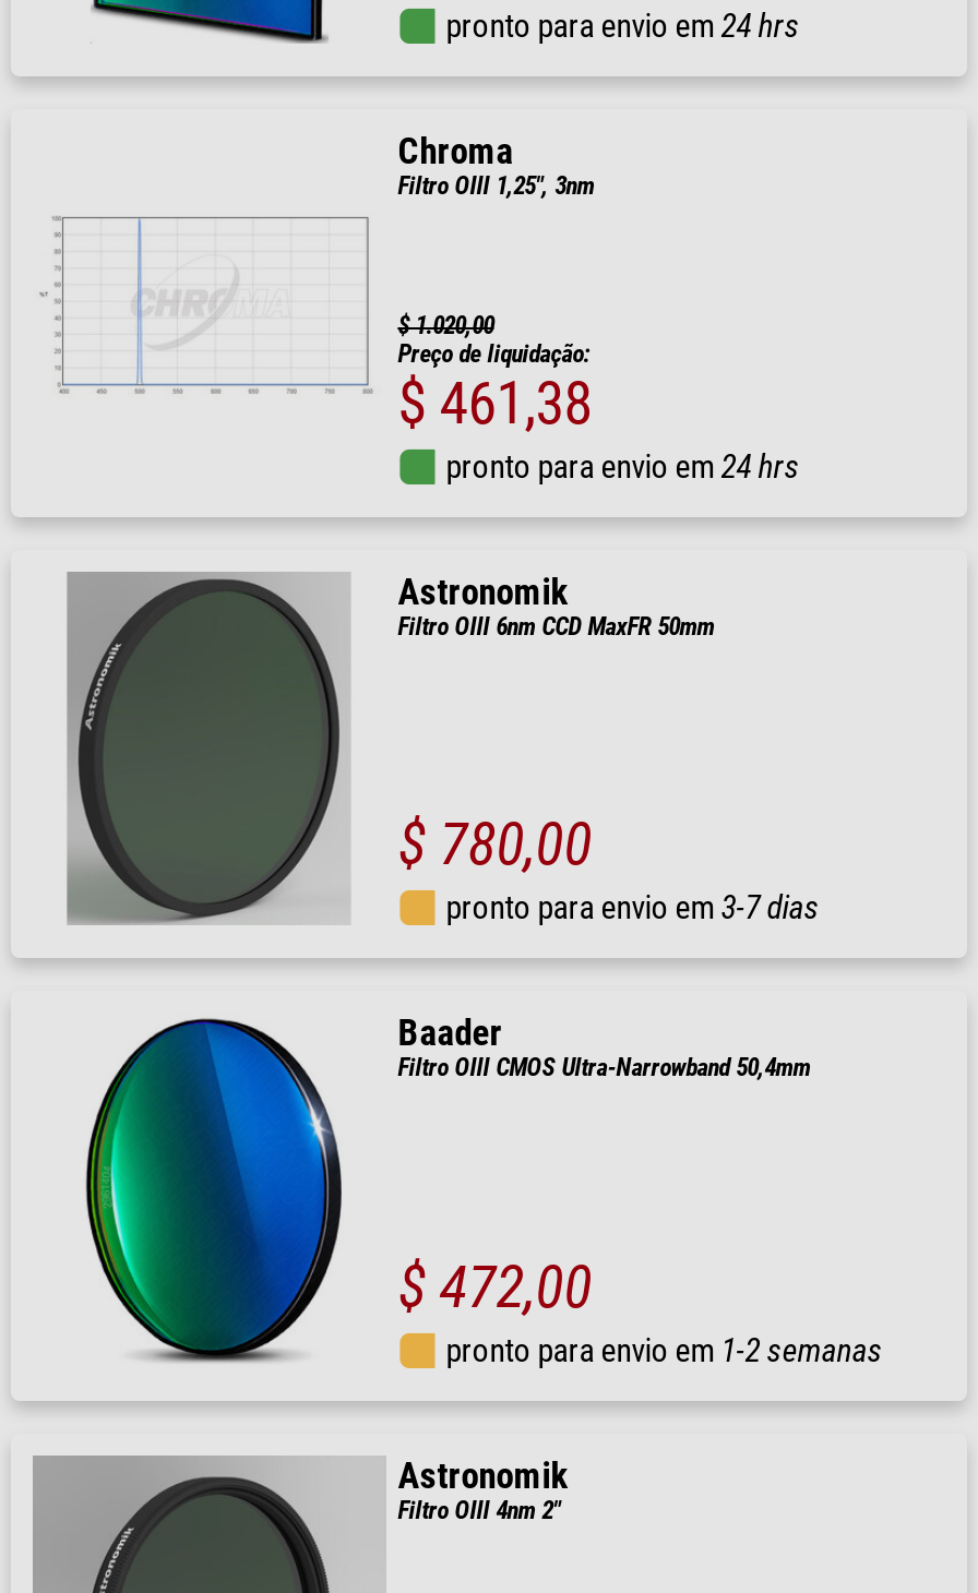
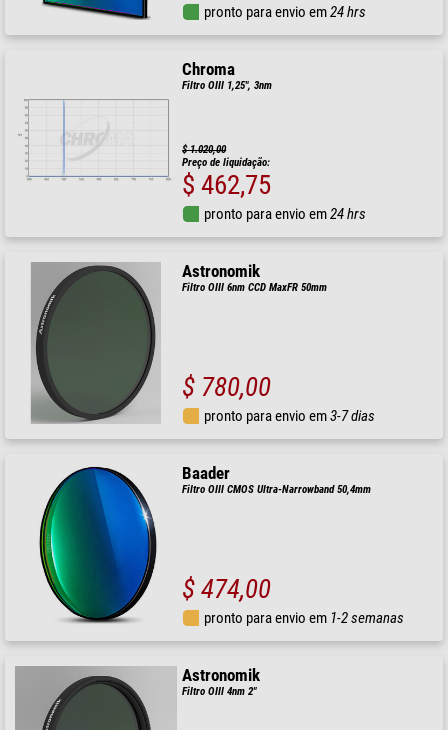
- $ 461,38
+ $ 462,75

- $ 472,00
+ $ 474,00
